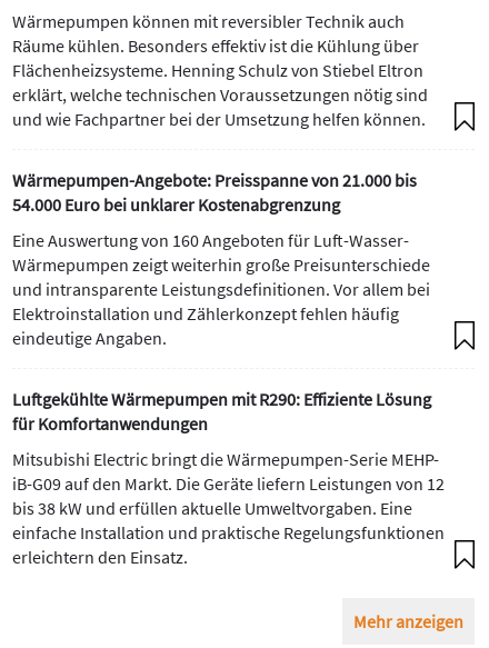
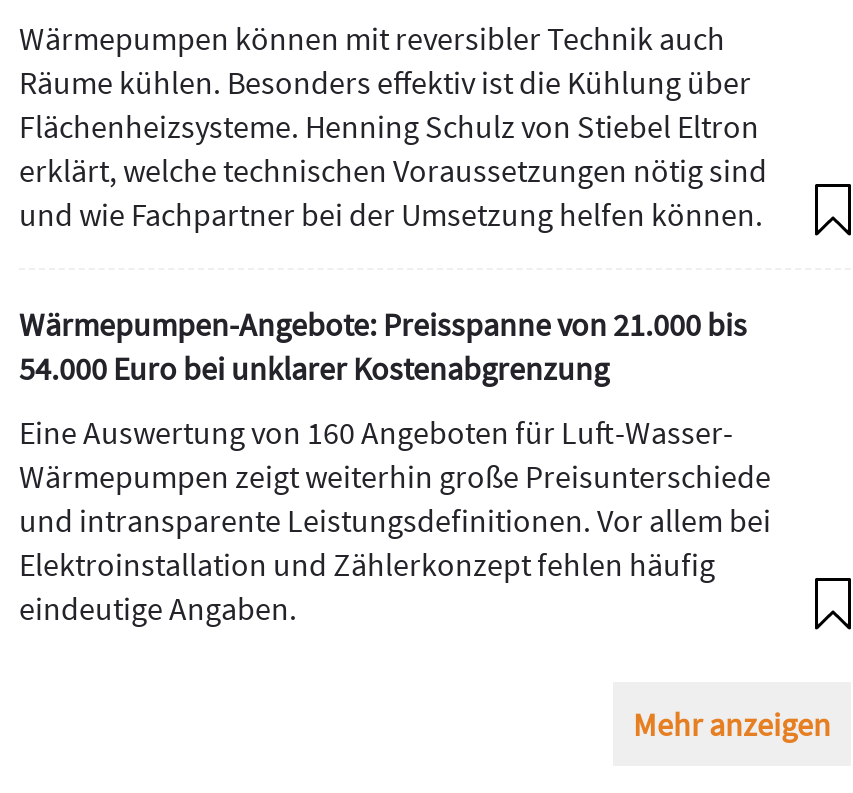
- Luftgekühlte Wärmepumpen mit R290: Effiziente Lösung
- für Komfortanwendungen
- Mitsubishi Electric bringt die Wärmepumpen-Serie MEHP-
- iB-G09 auf den Markt. Die Geräte liefern Leistungen von 12
- bis 38 kW und erfüllen aktuelle Umweltvorgaben. Eine
- einfache Installation und praktische Regelungsfunktionen
- erleichtern den Einsatz.
